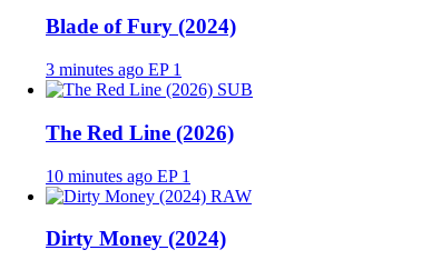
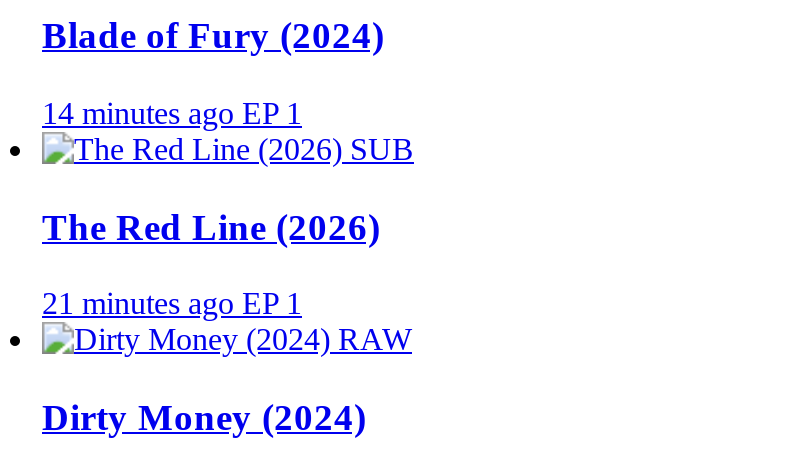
- 3 minutes ago EP 1
+ 14 minutes ago EP 1

- 10 minutes ago EP 1
+ 21 minutes ago EP 1
